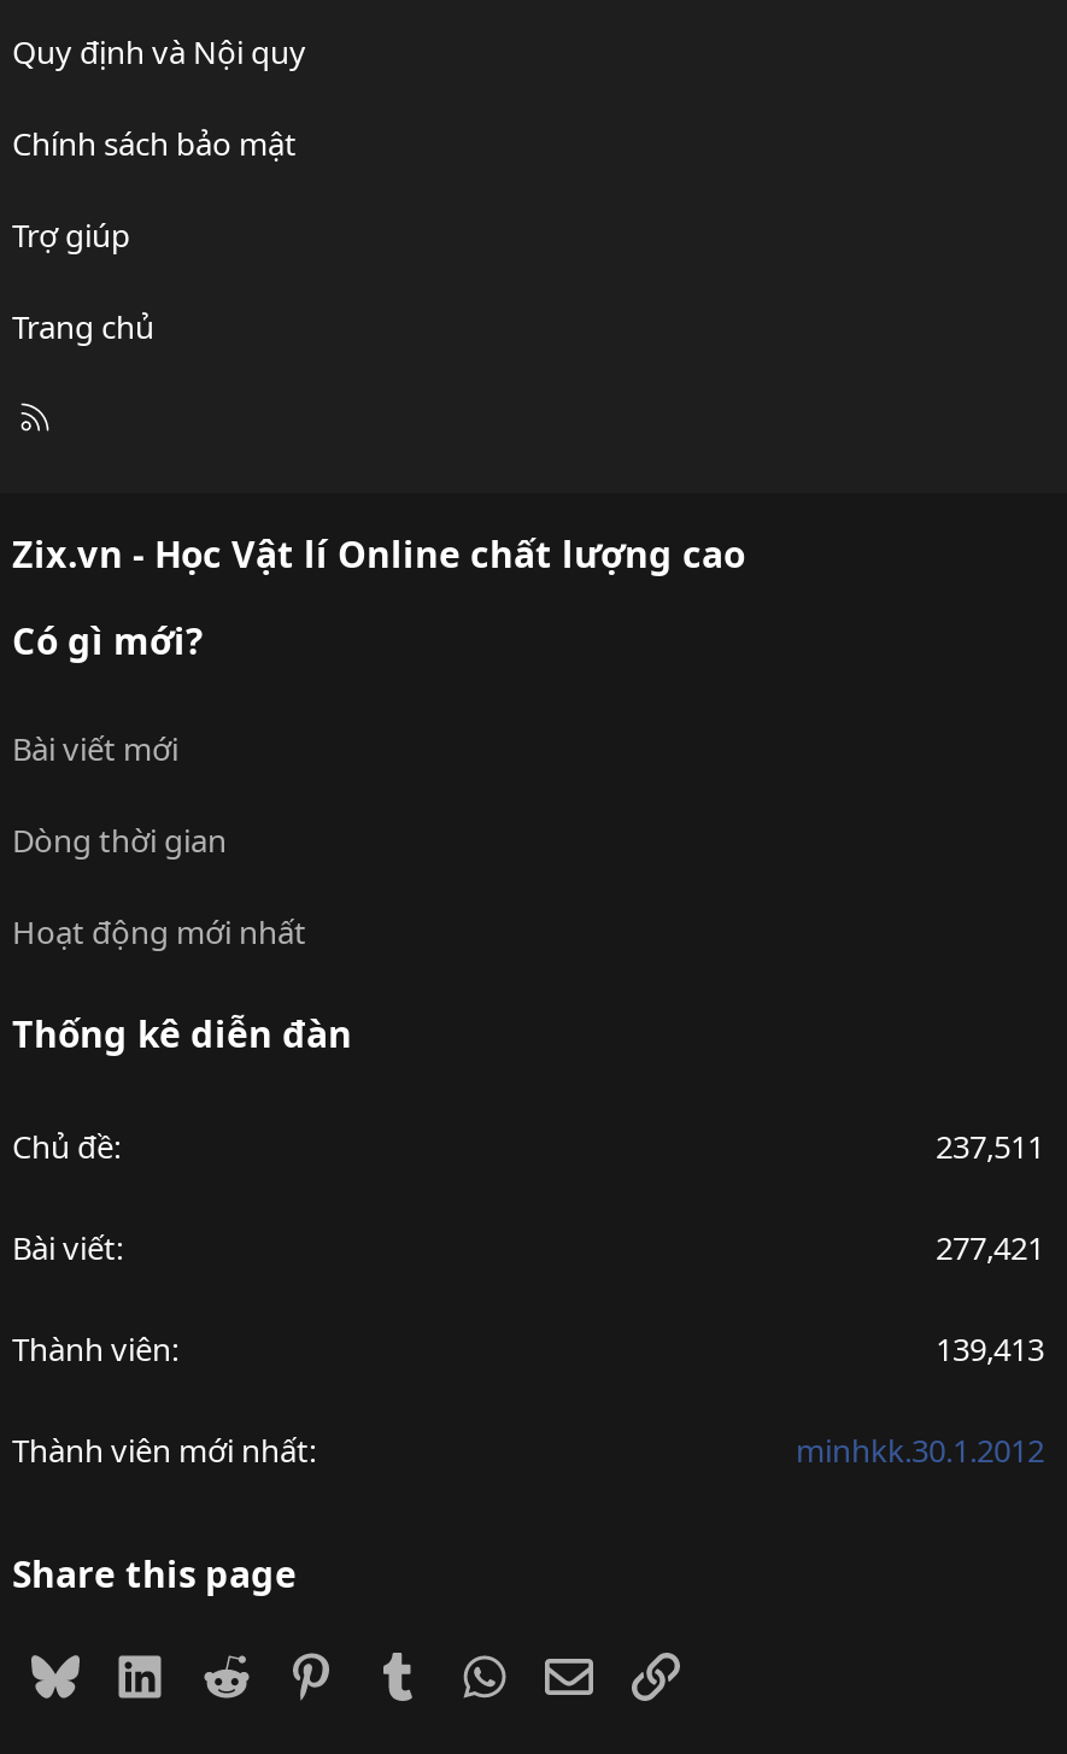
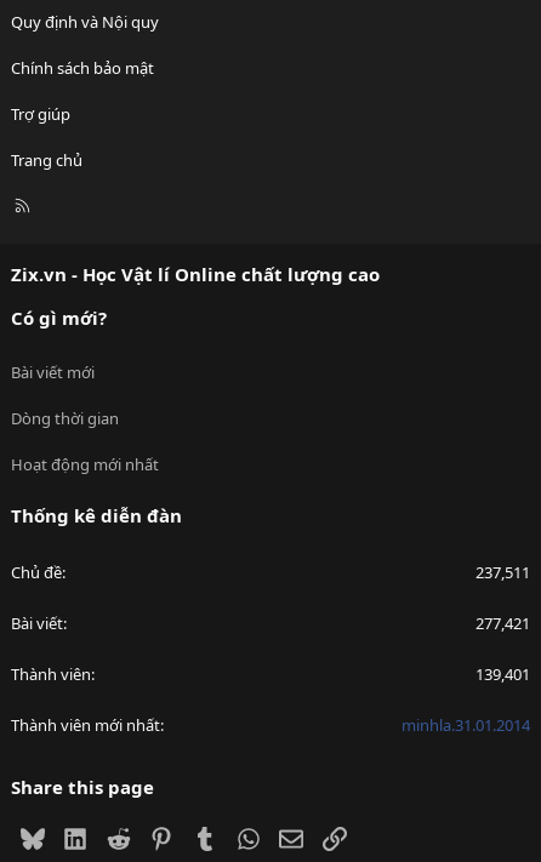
- 139,413
+ 139,401

- minhkk.30.1.2012
+ minhla.31.01.2014
